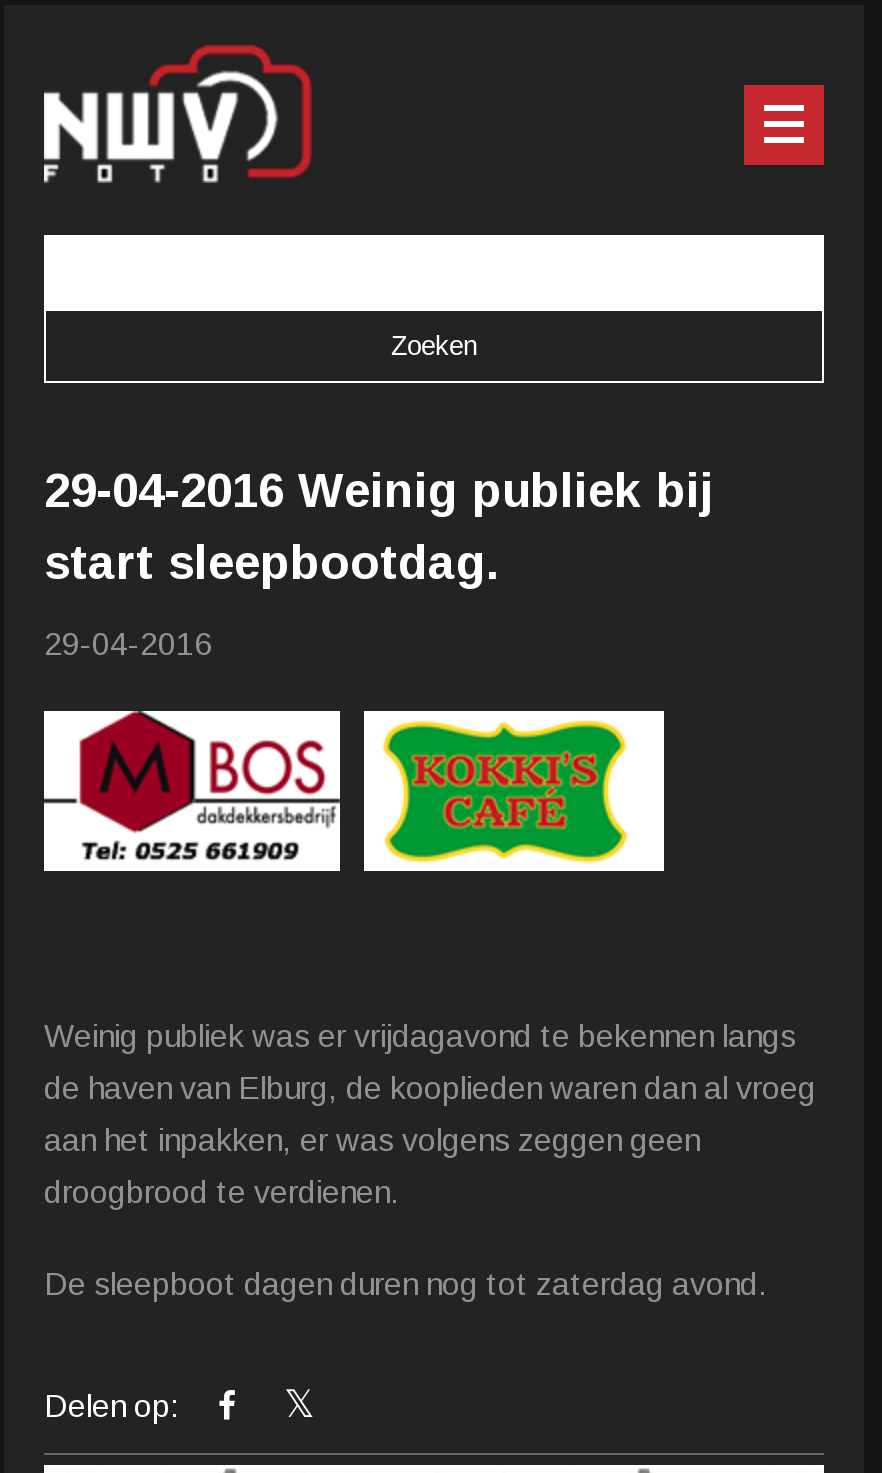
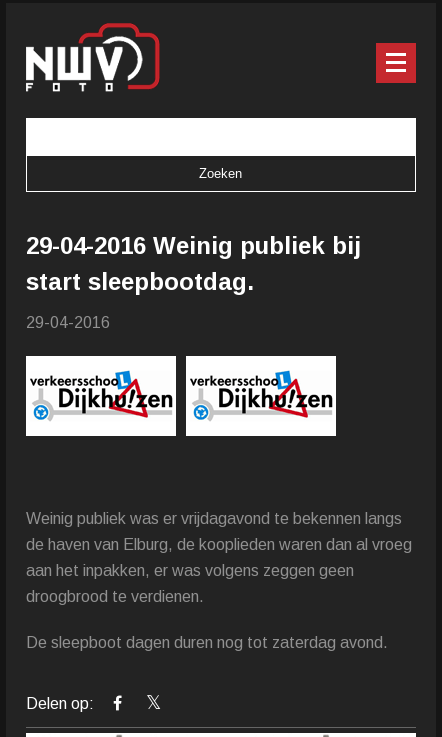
- [image]
+ [image]

- [image]
+ [image]
